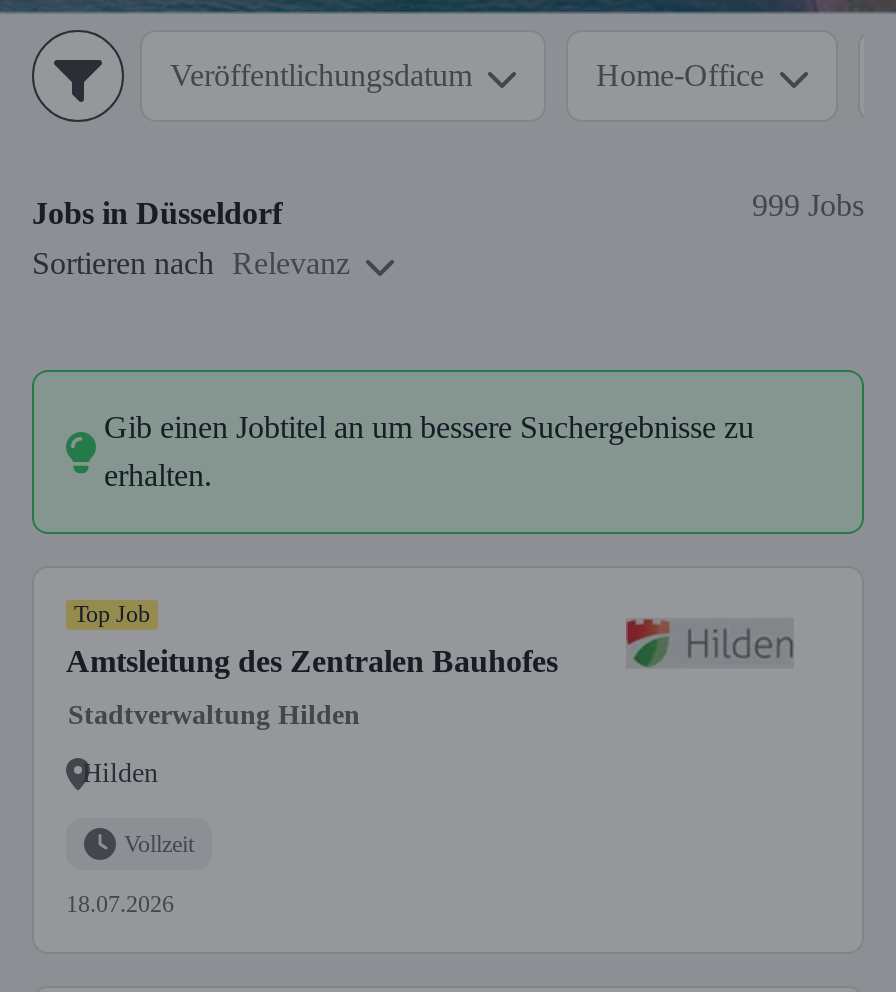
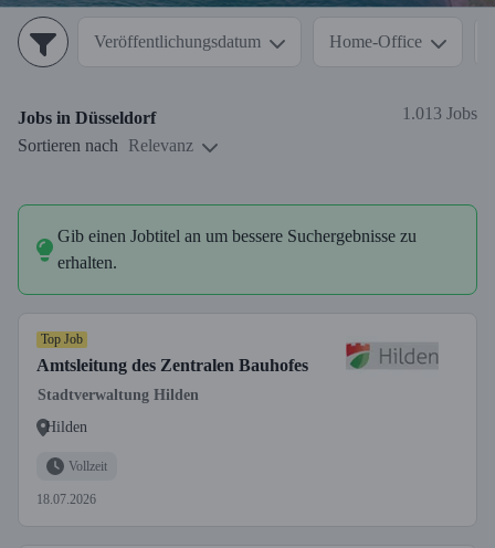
- 999 Jobs
+ 1.013 Jobs
